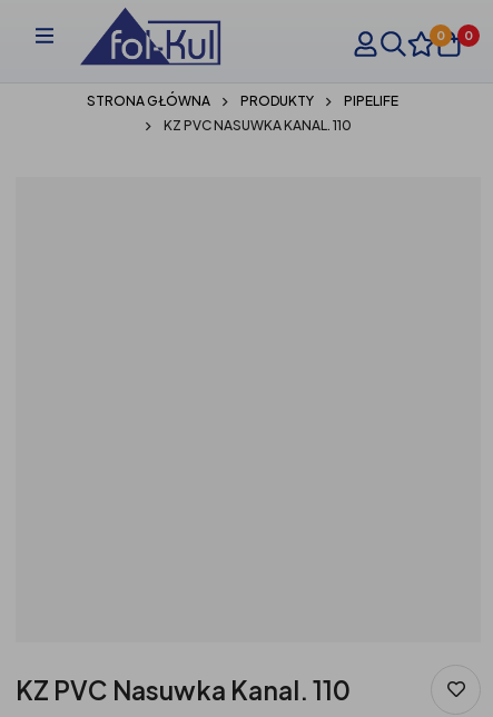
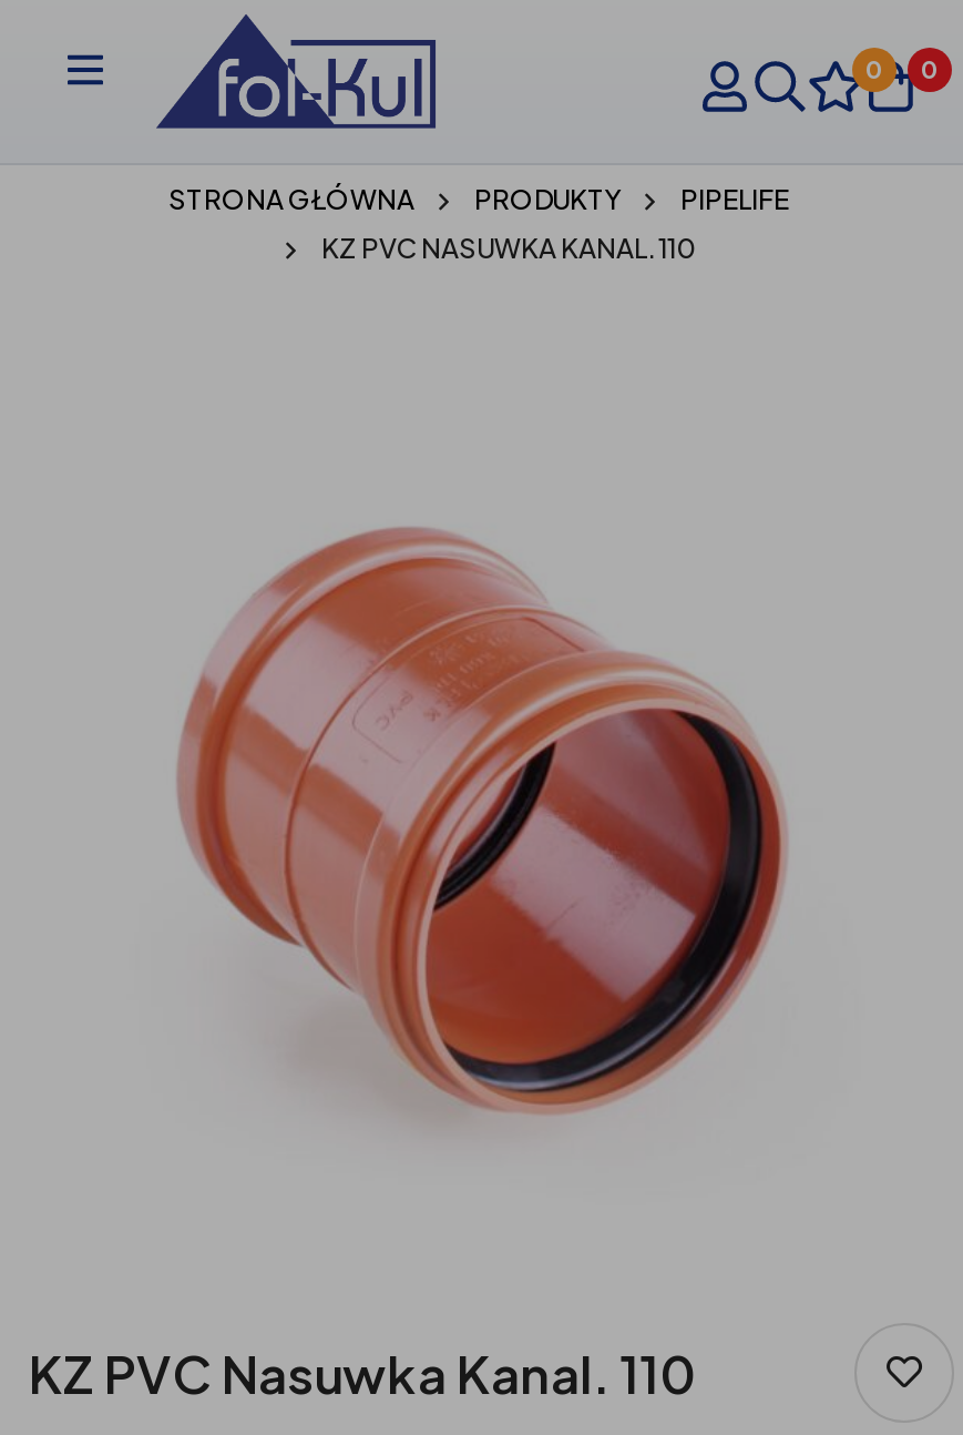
+ [image]
